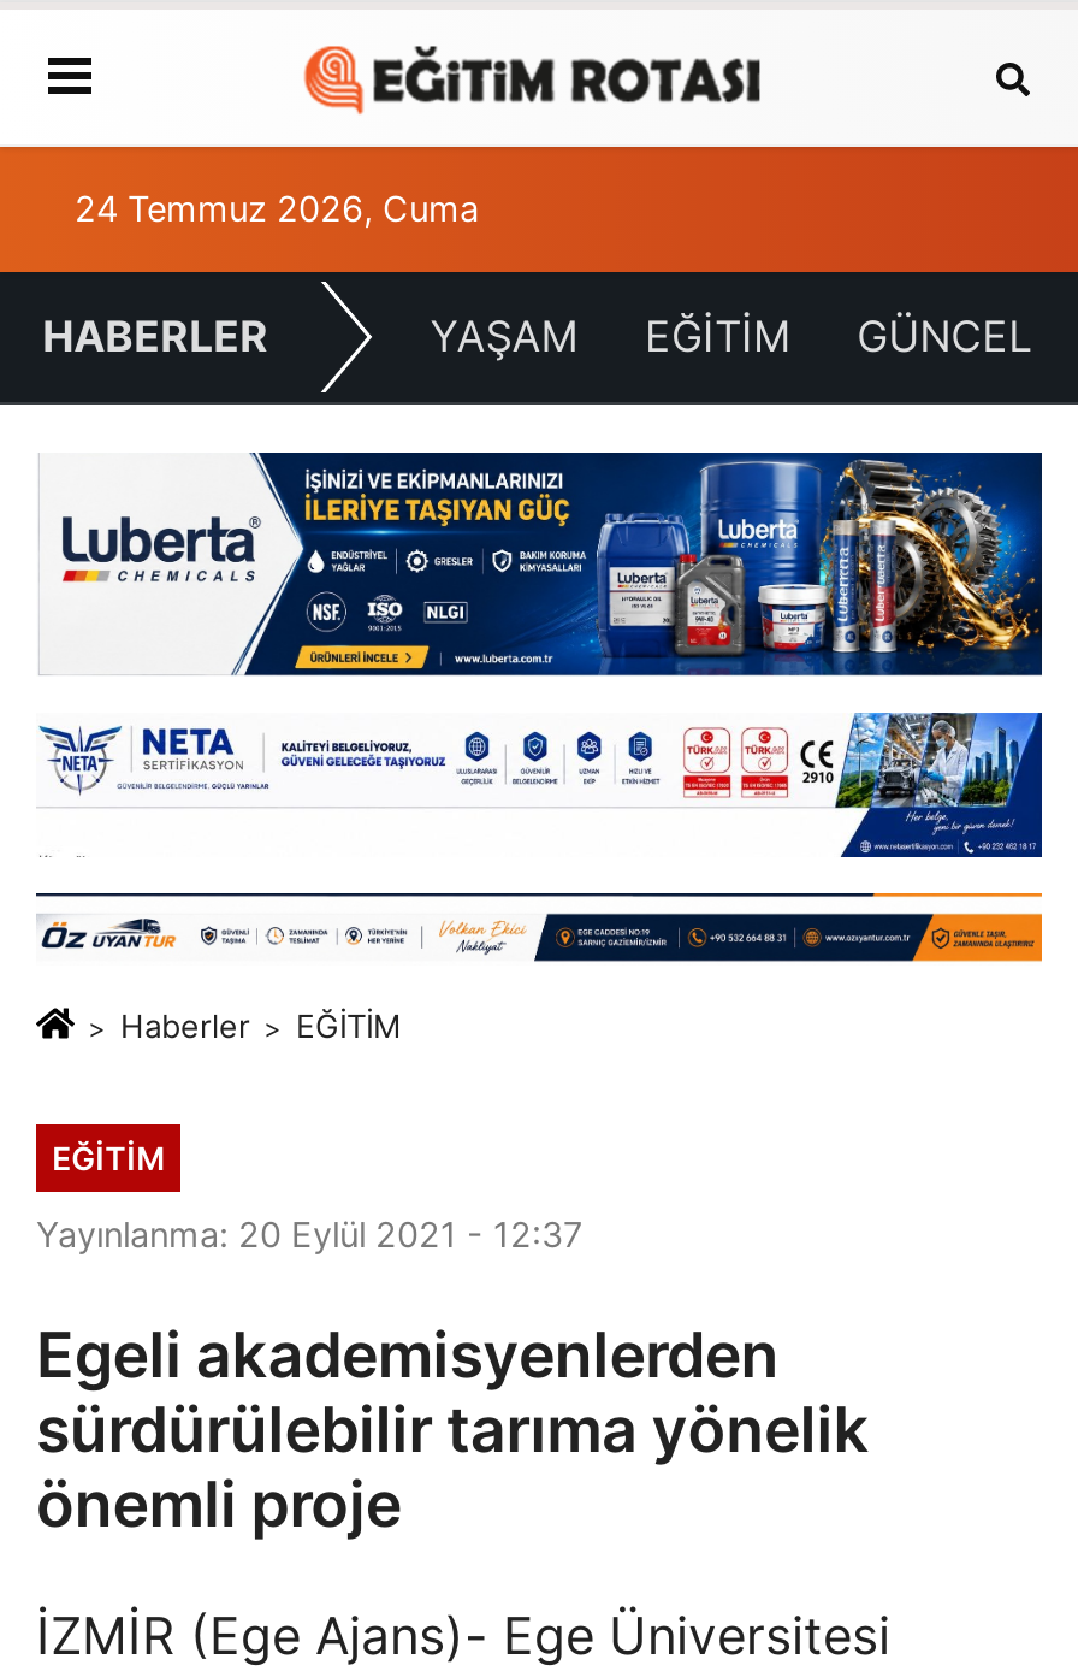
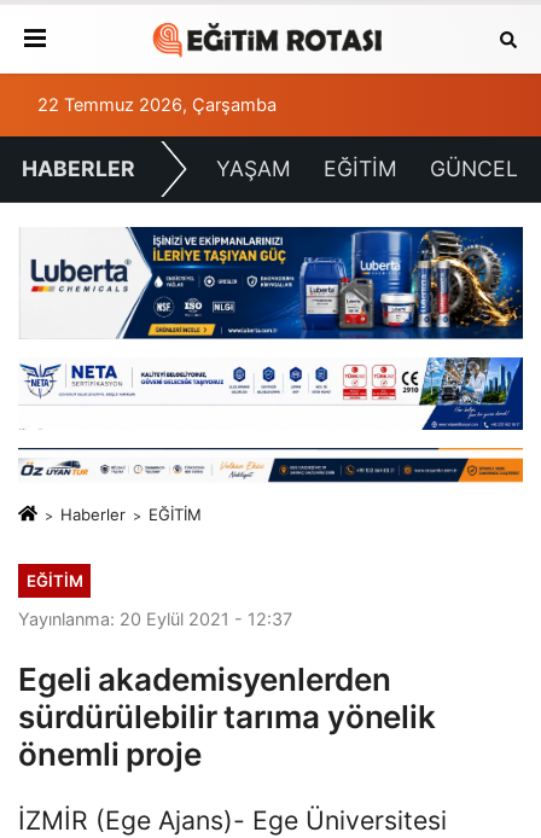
- 24 Temmuz 2026, Cuma
+ 22 Temmuz 2026, Çarşamba
